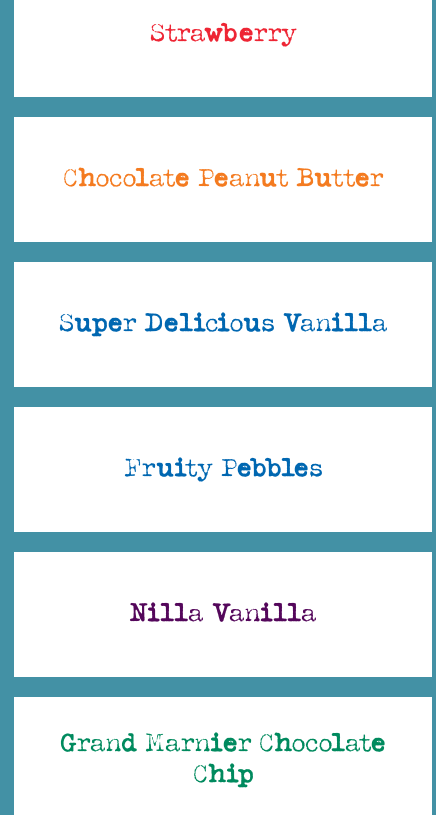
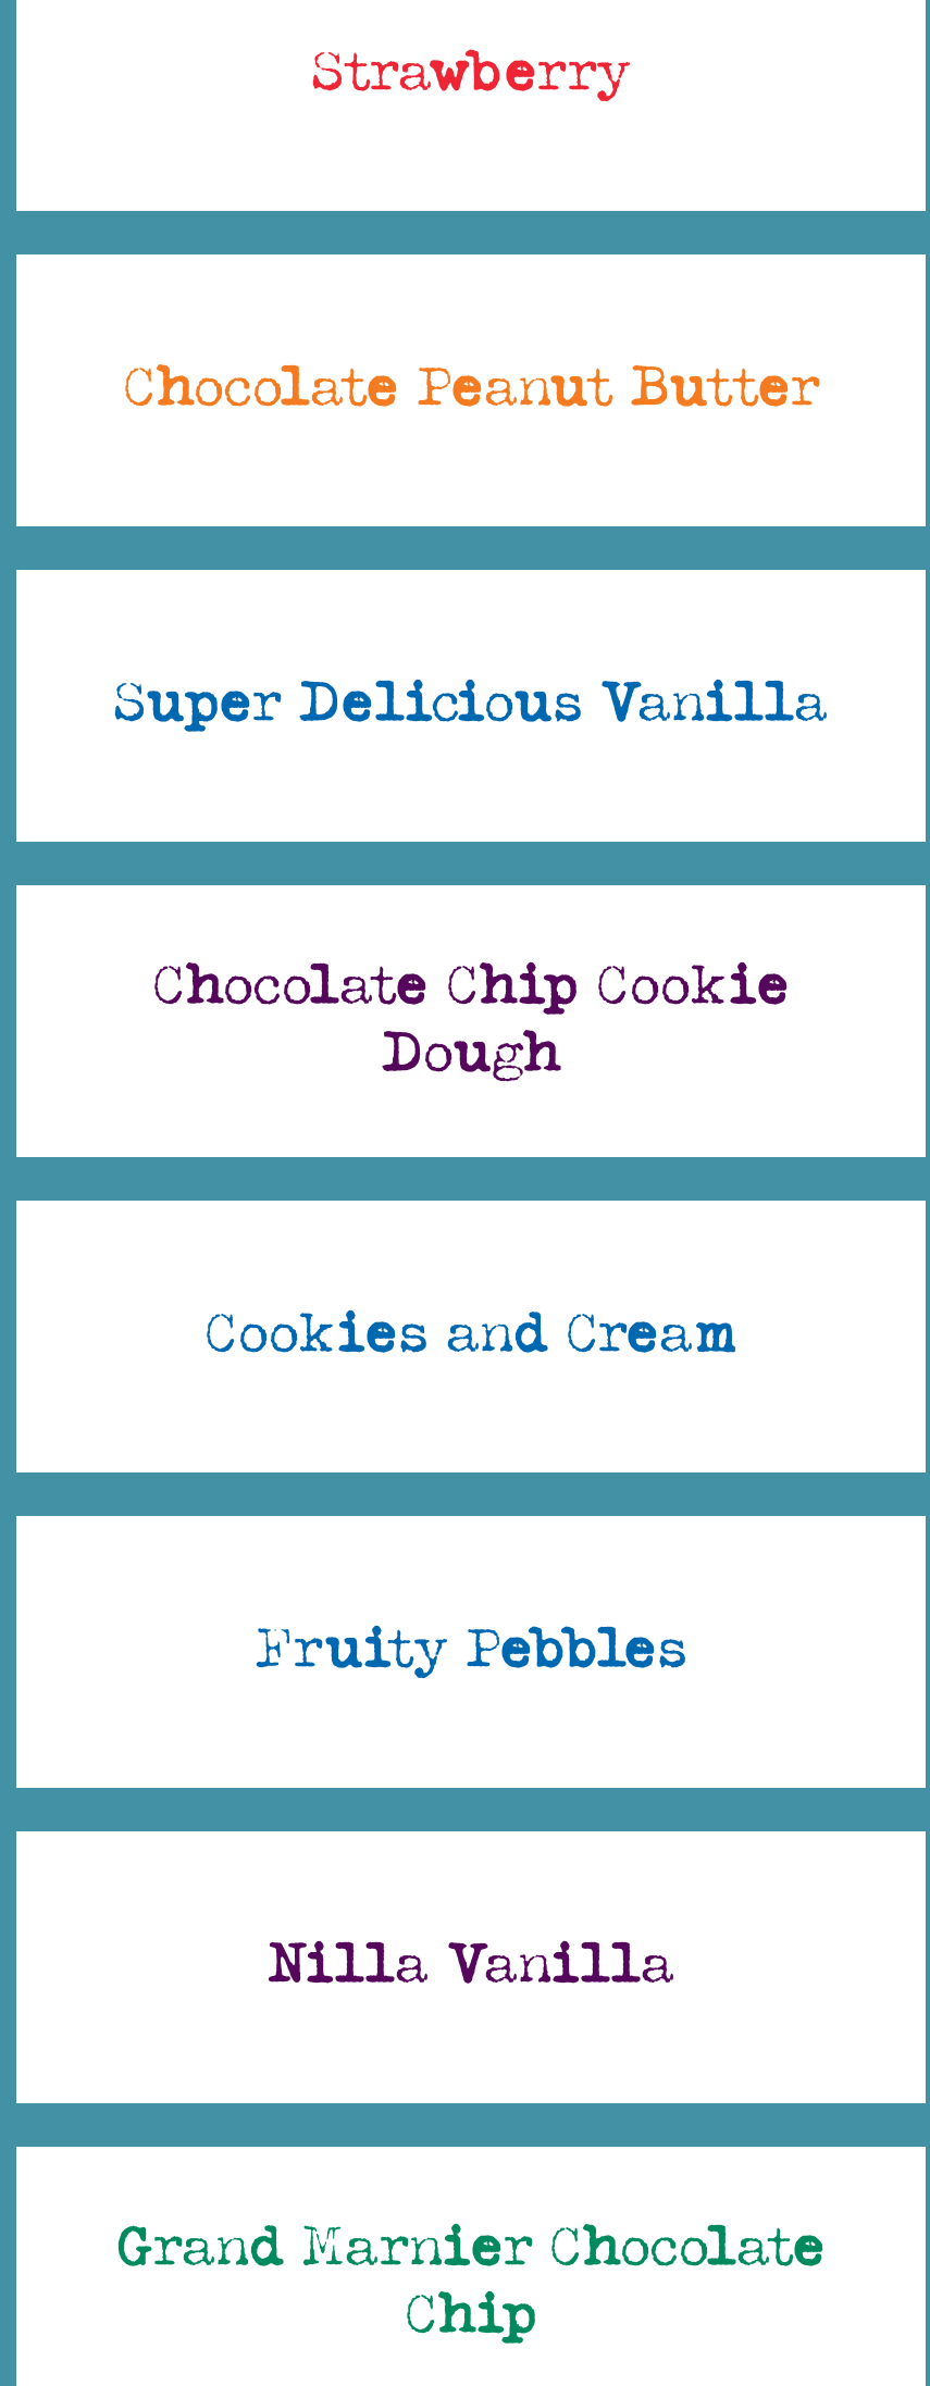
+ Chocolate Chip Cookie
+ Dough

+ Cookies and Cream
